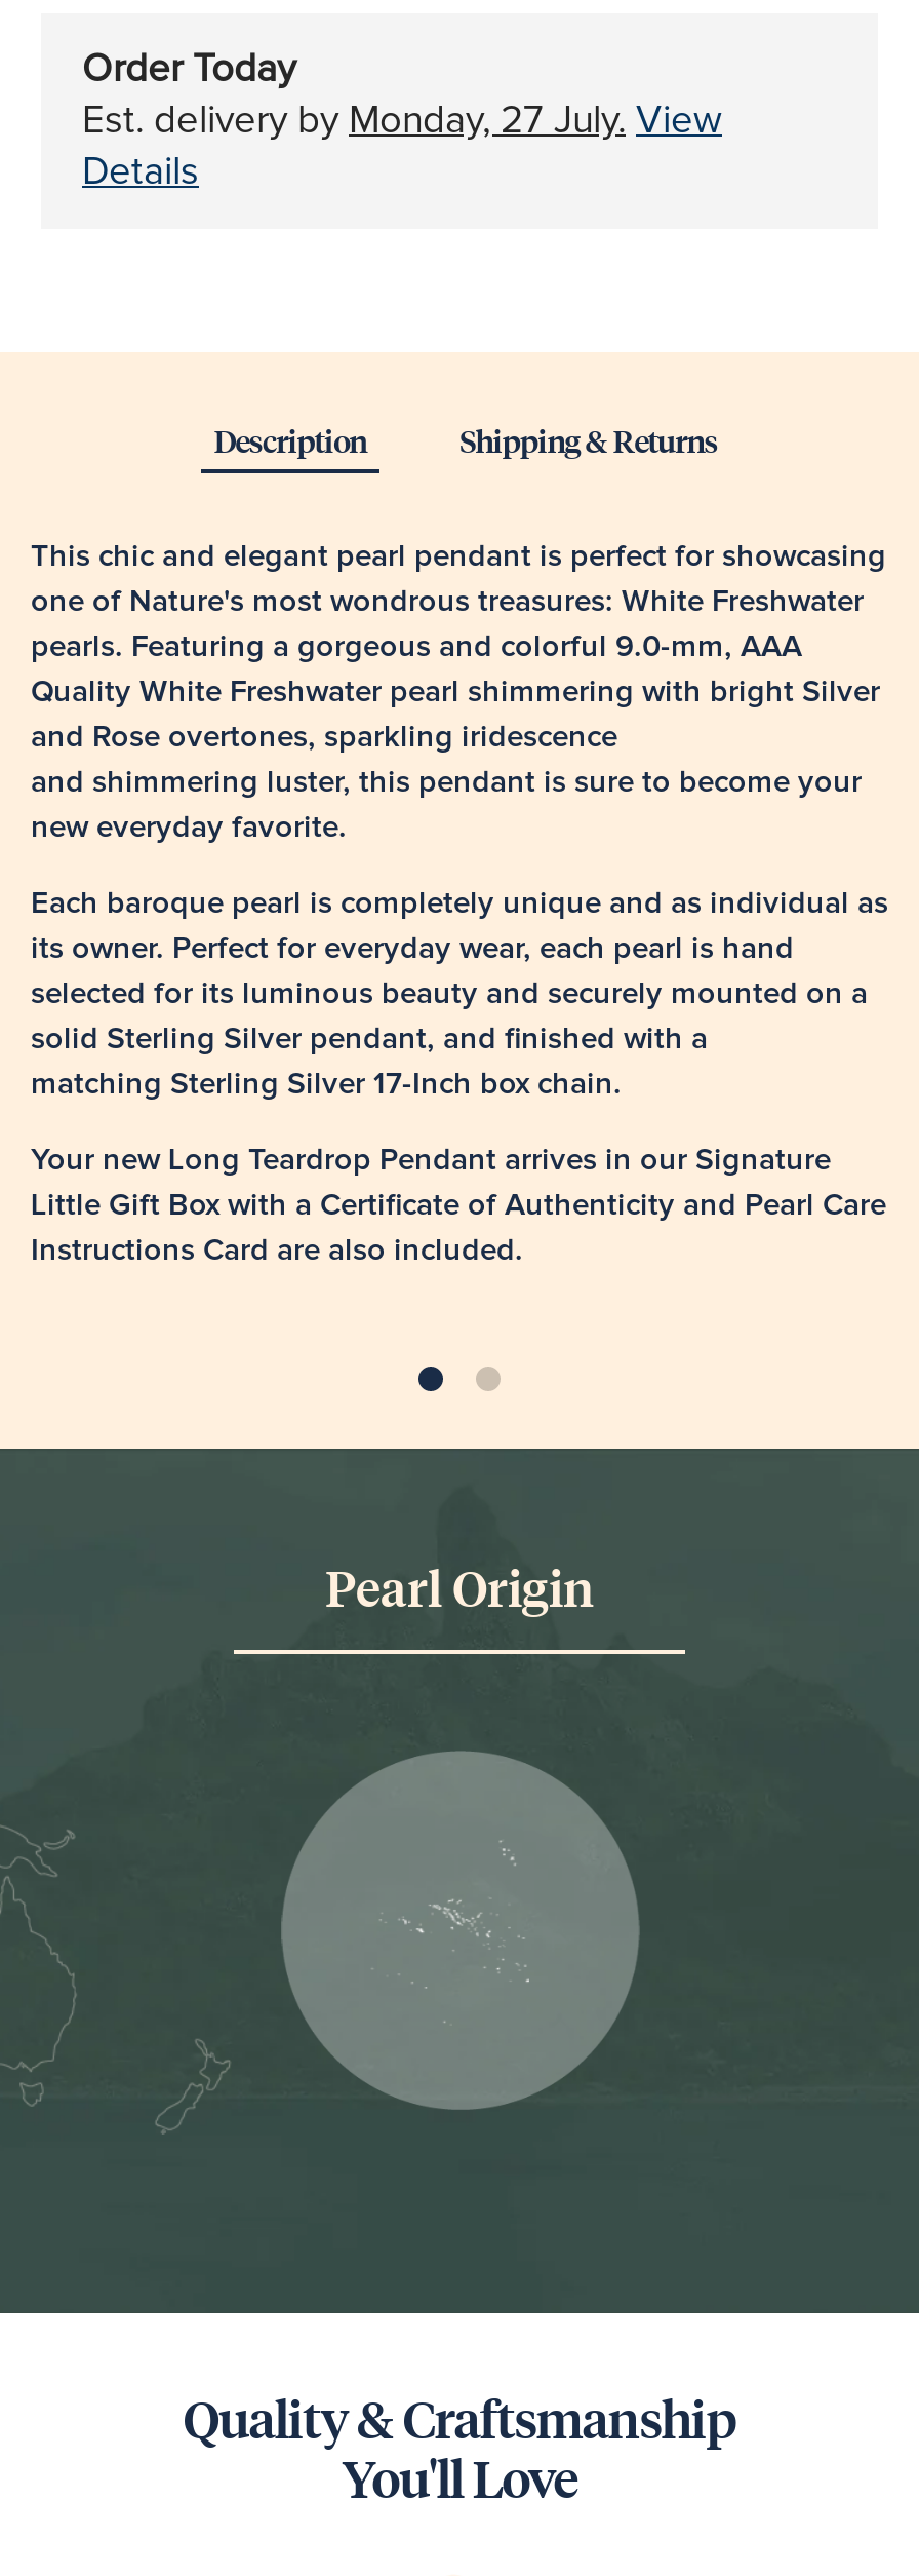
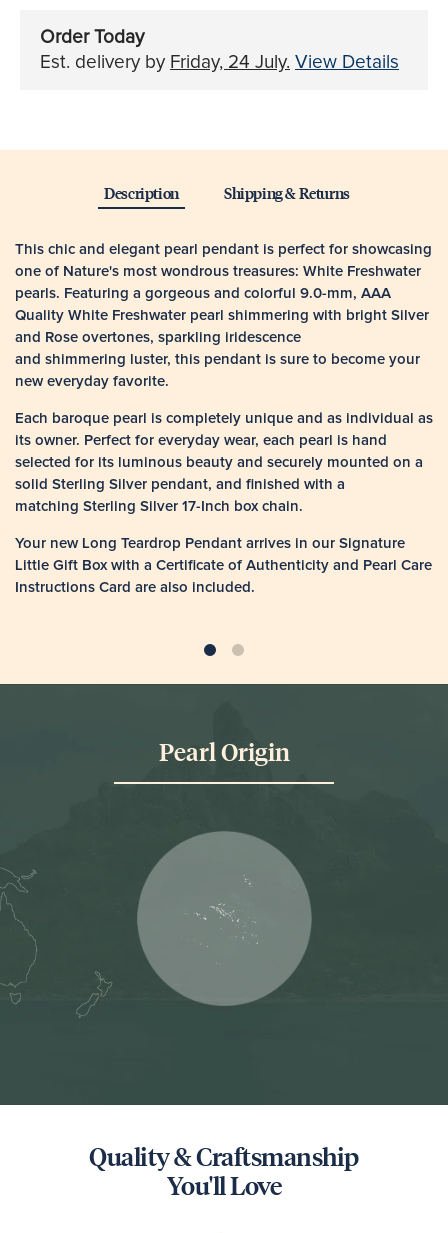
- Est. delivery by Monday, 27 July. View
- Details
+ Est. delivery by Friday, 24 July. View Details
